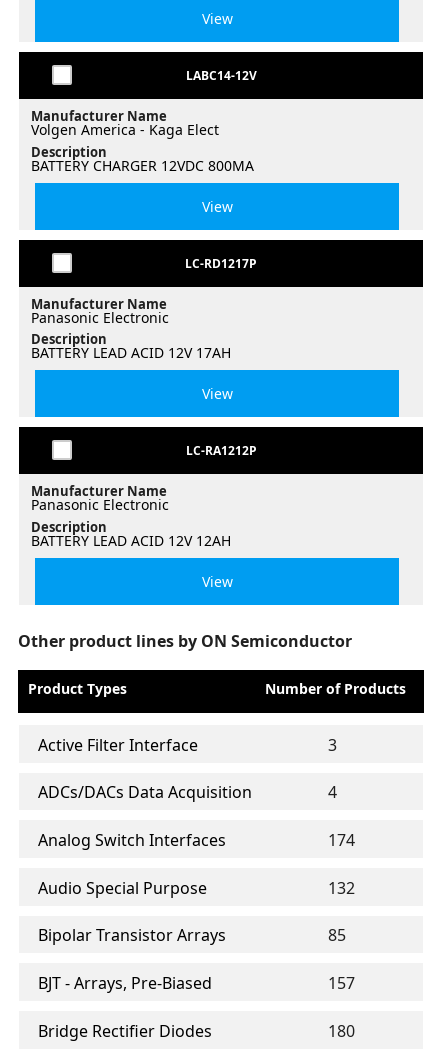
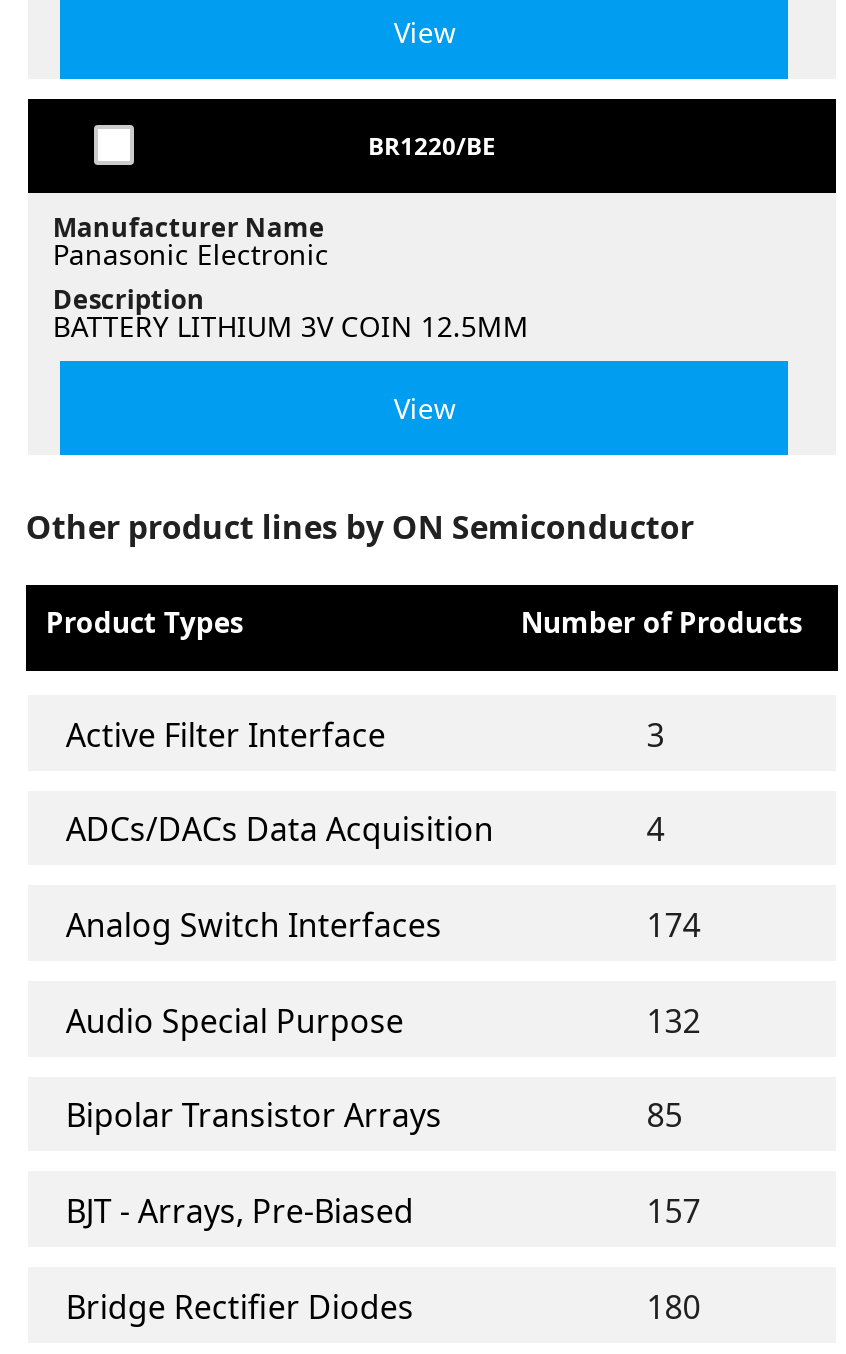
- LABC14-12V
- Manufacturer Name
- Volgen America - Kaga Elect
- Description
- BATTERY CHARGER 12VDC 800MA
- View
- LC-RD1217P
+ BR1220/BE

- BATTERY LEAD ACID 12V 17AH
- View
- LC-RA1212P
- Manufacturer Name
- Panasonic Electronic
- Description
- BATTERY LEAD ACID 12V 12AH
+ BATTERY LITHIUM 3V COIN 12.5MM
